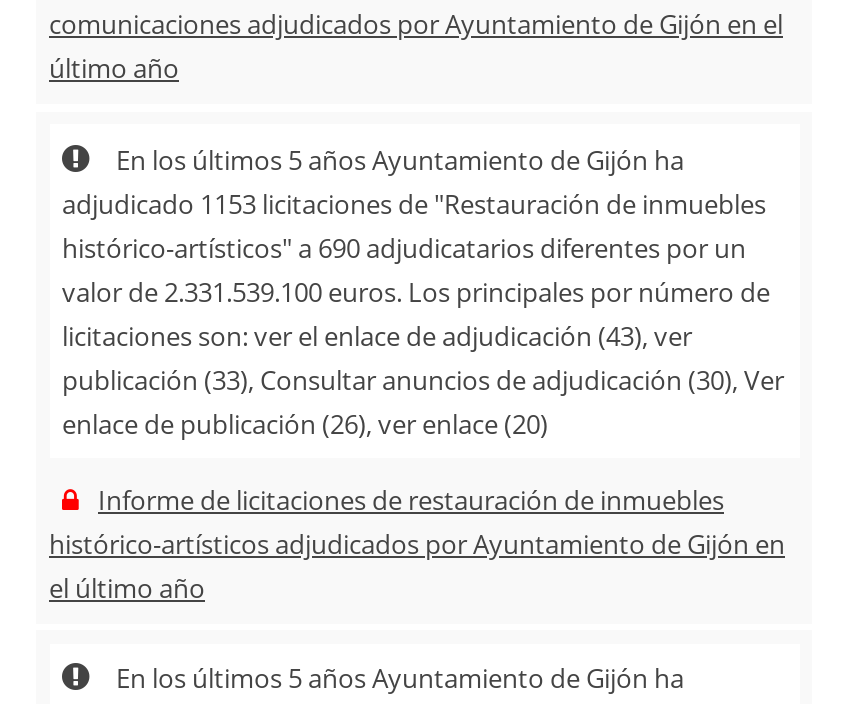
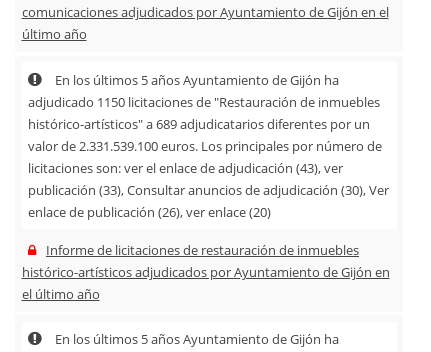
- adjudicado 1153 licitaciones de "Restauración de inmuebles
+ adjudicado 1150 licitaciones de "Restauración de inmuebles

- histórico-artísticos" a 690 adjudicatarios diferentes por un
+ histórico-artísticos" a 689 adjudicatarios diferentes por un
